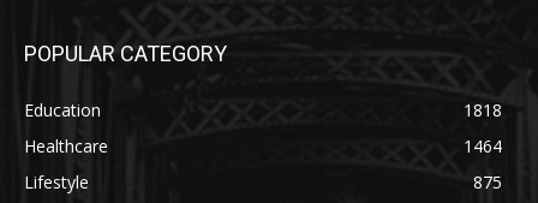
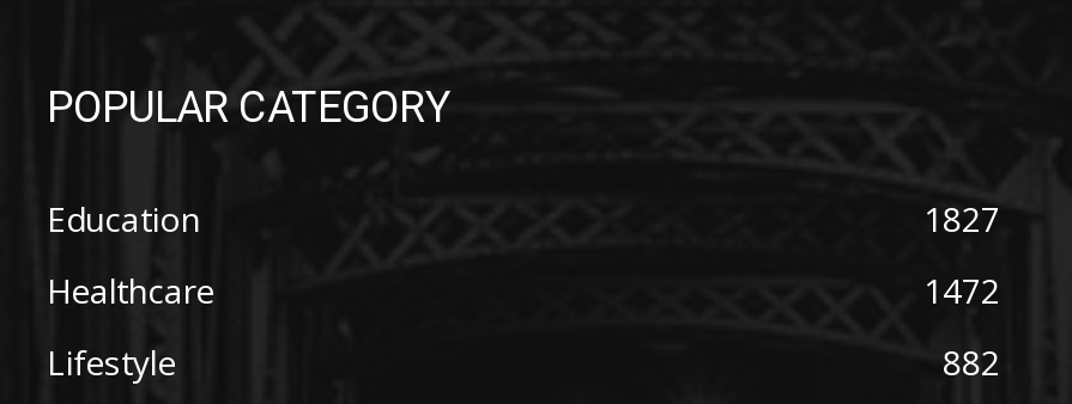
- 1818
+ 1827

- 1464
+ 1472

- 875
+ 882
